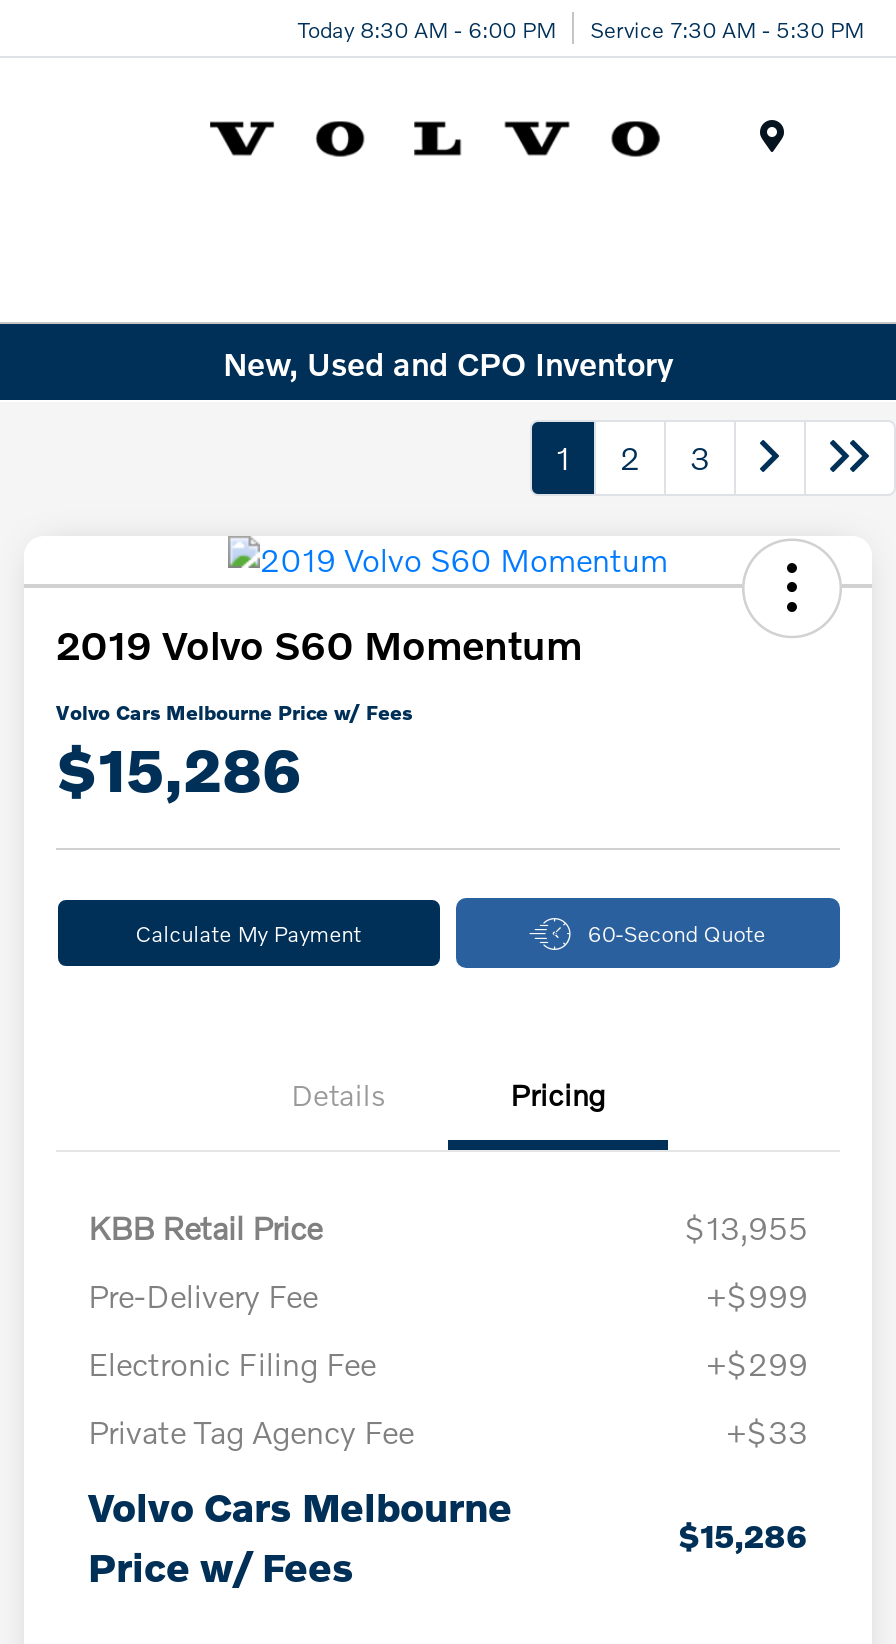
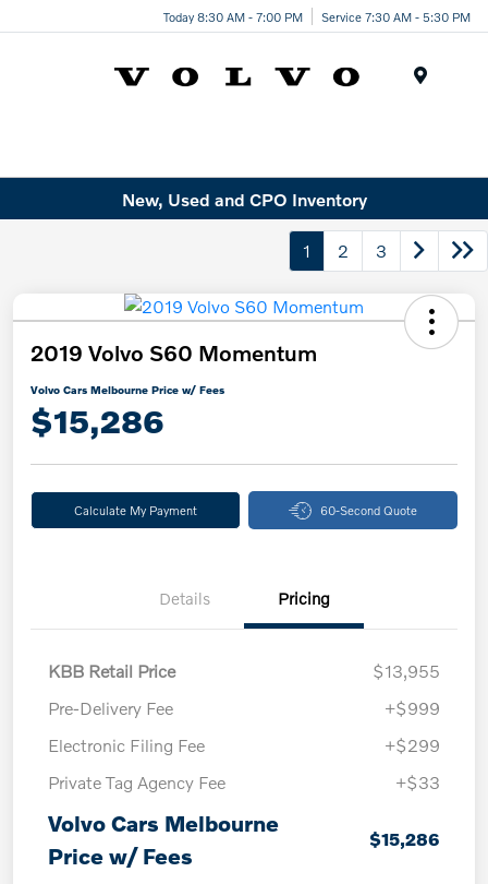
- Today 8:30 AM - 6:00 PM Service 7:30 AM - 5:30 PM
+ Today 8:30 AM - 7:00 PM Service 7:30 AM - 5:30 PM
